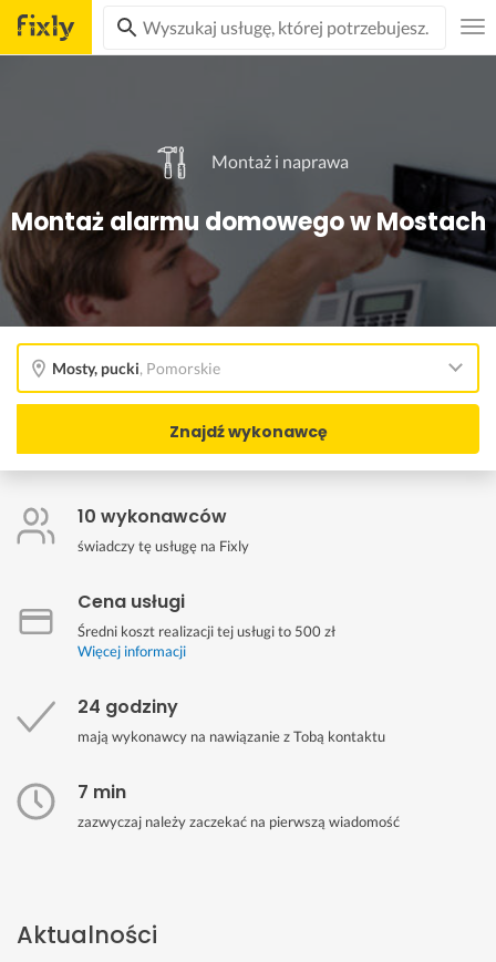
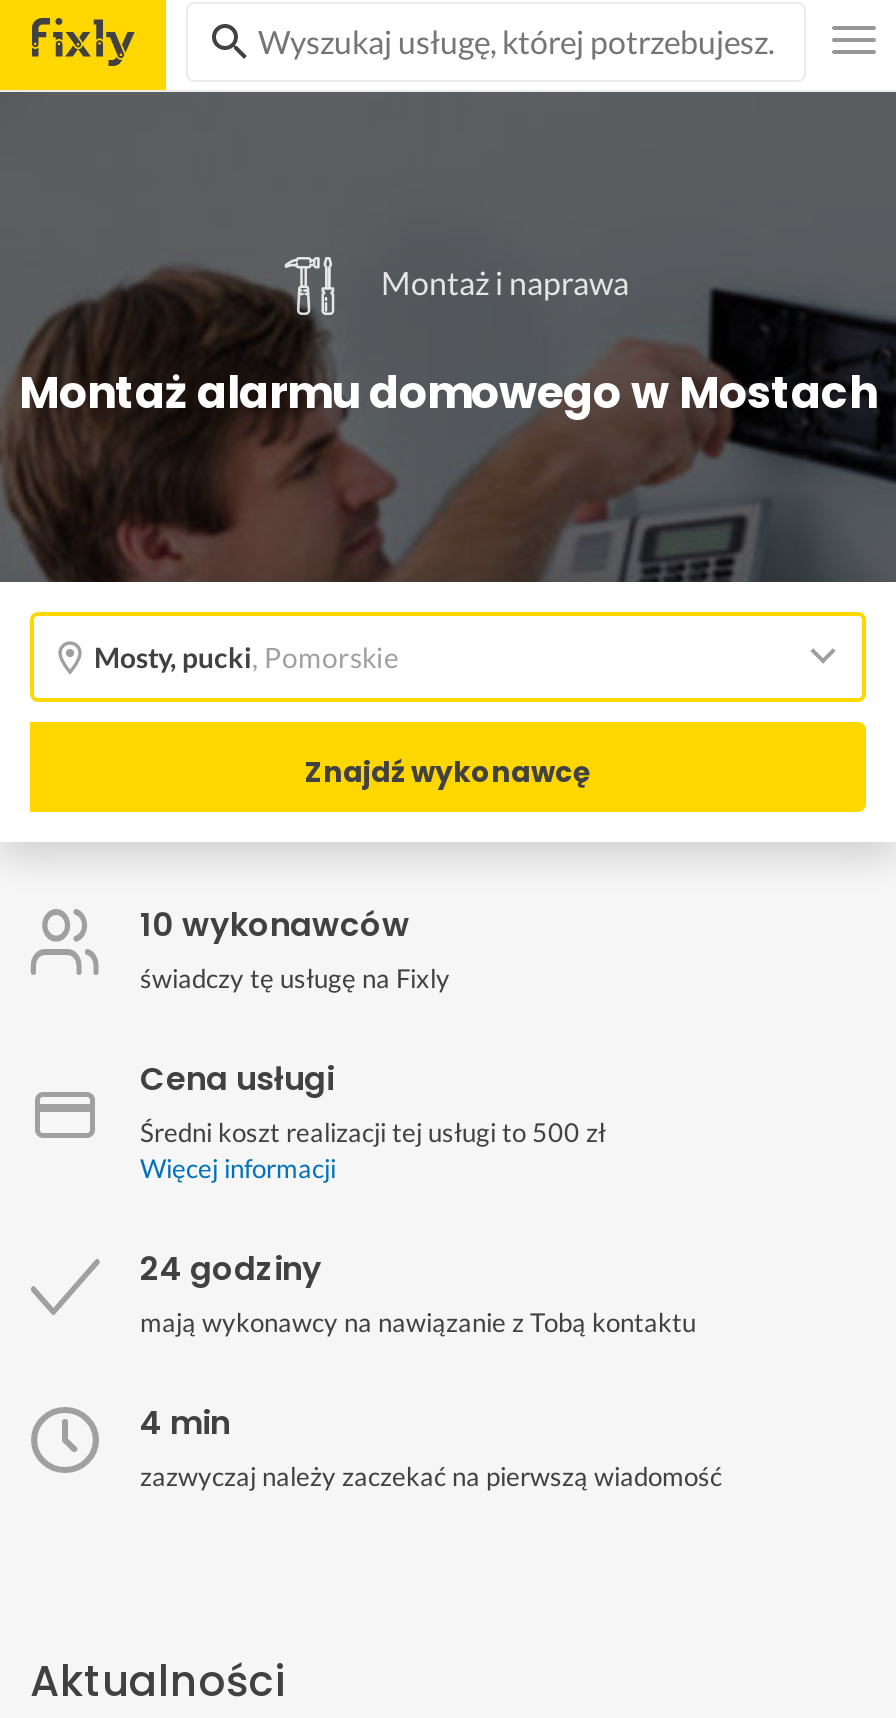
- 7 min
+ 4 min
